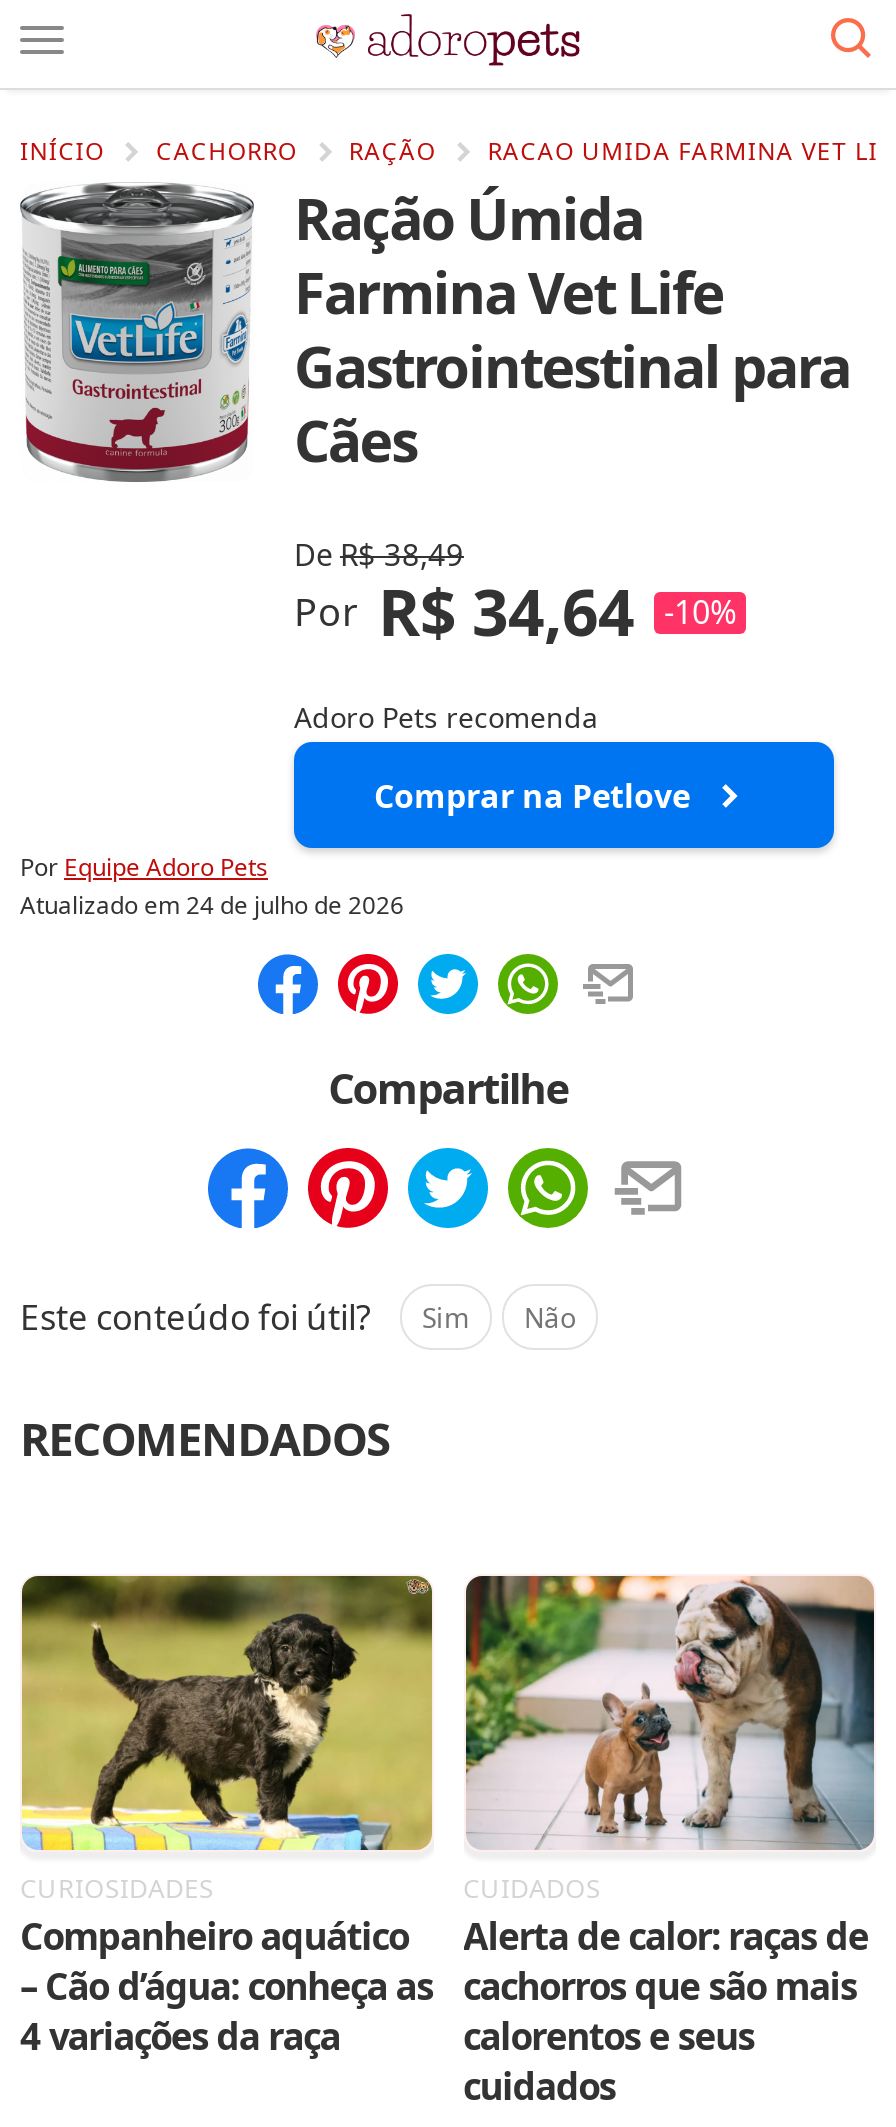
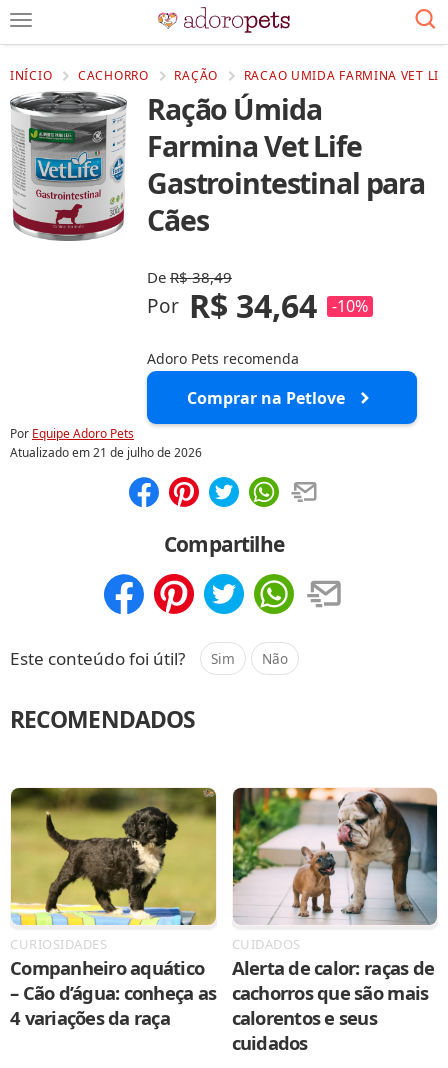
- Atualizado em 24 de julho de 2026
+ Atualizado em 21 de julho de 2026
